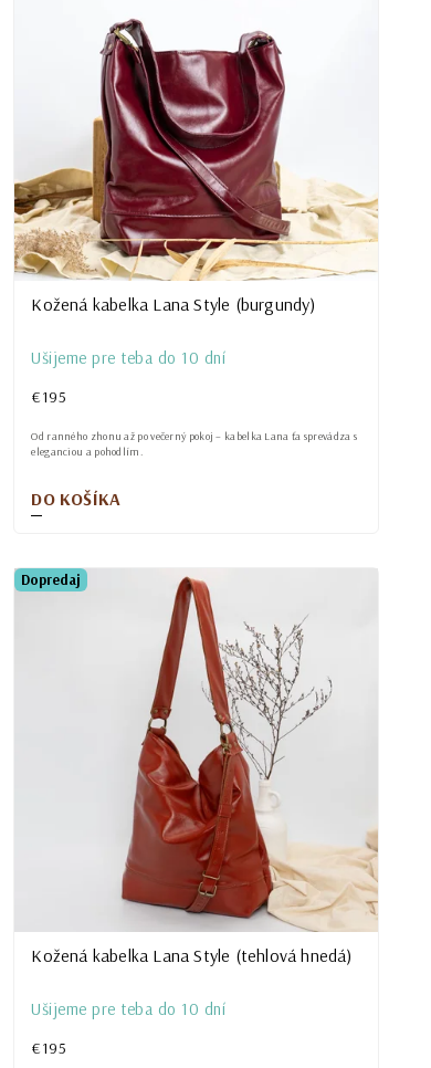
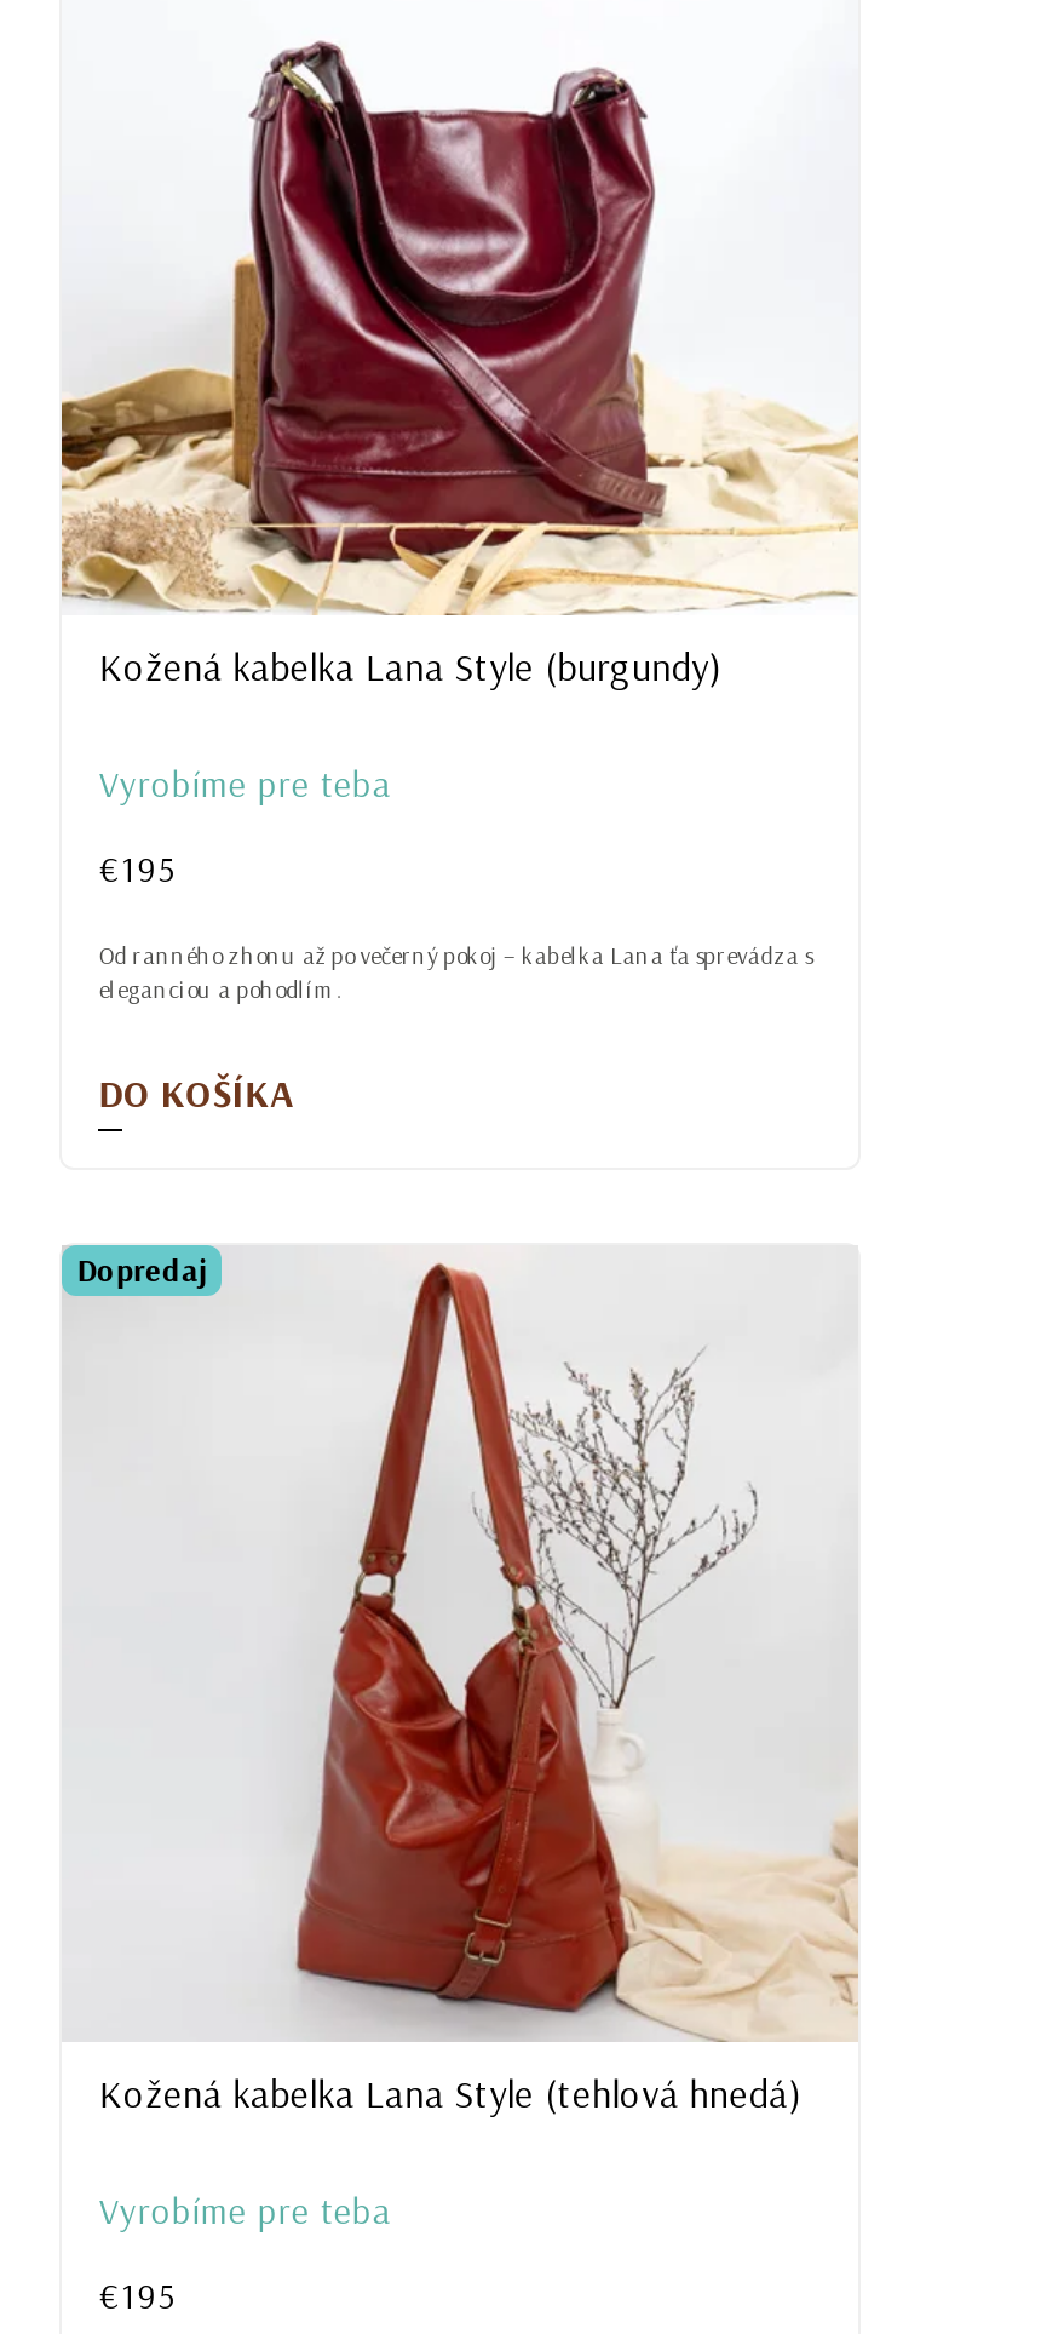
- Ušijeme pre teba do 10 dní
+ Vyrobíme pre teba

- Ušijeme pre teba do 10 dní
+ Vyrobíme pre teba
